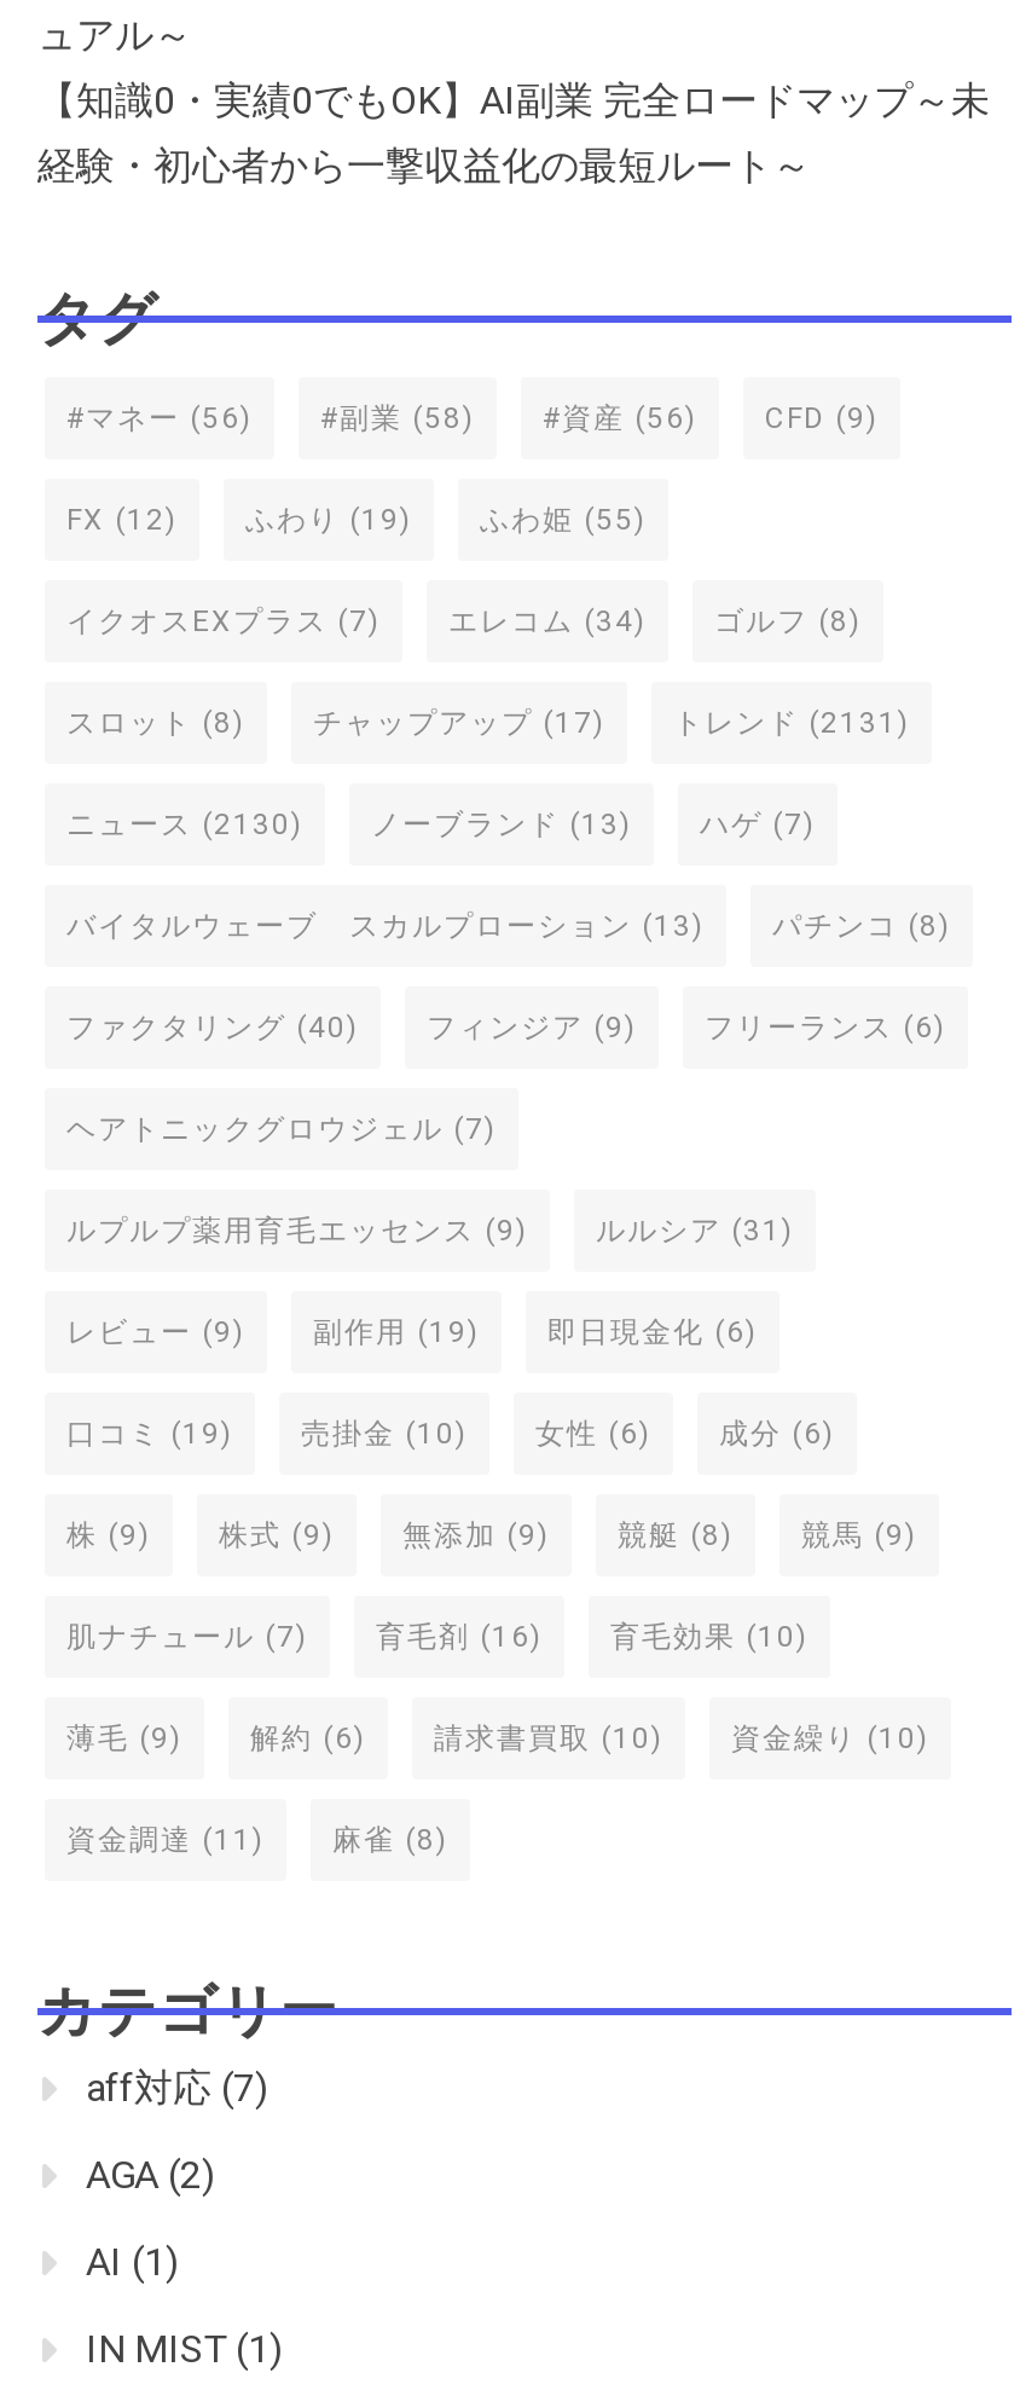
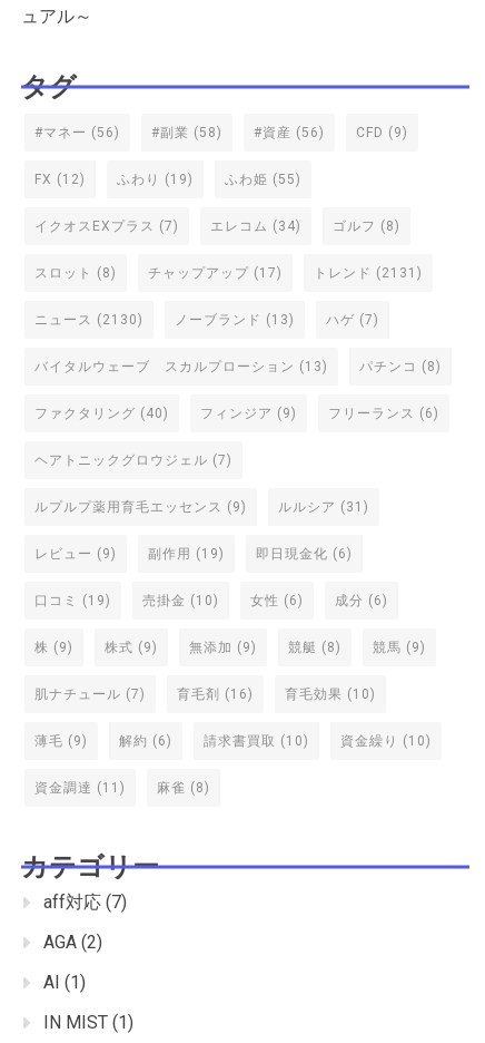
- 【知識0・実績0でもOK】AI副業 完全ロードマップ～未
- 経験・初心者から一撃収益化の最短ルート～
